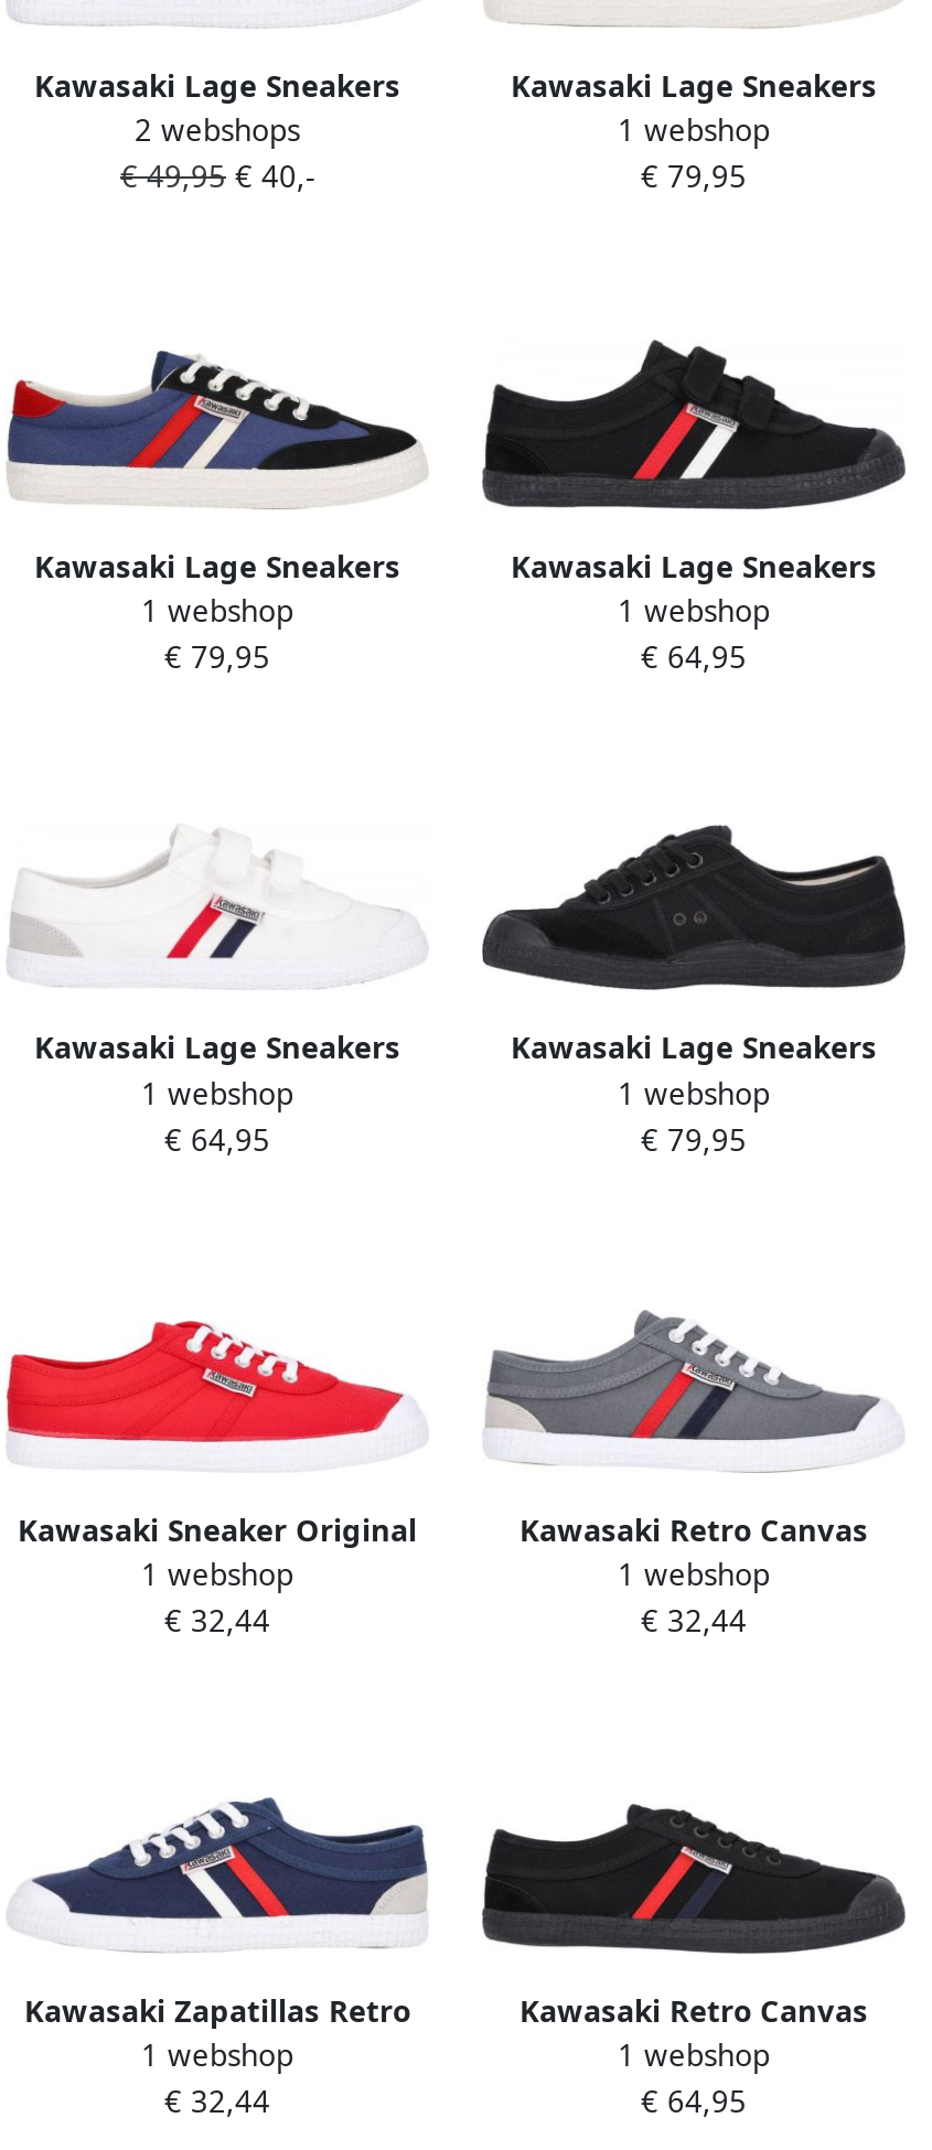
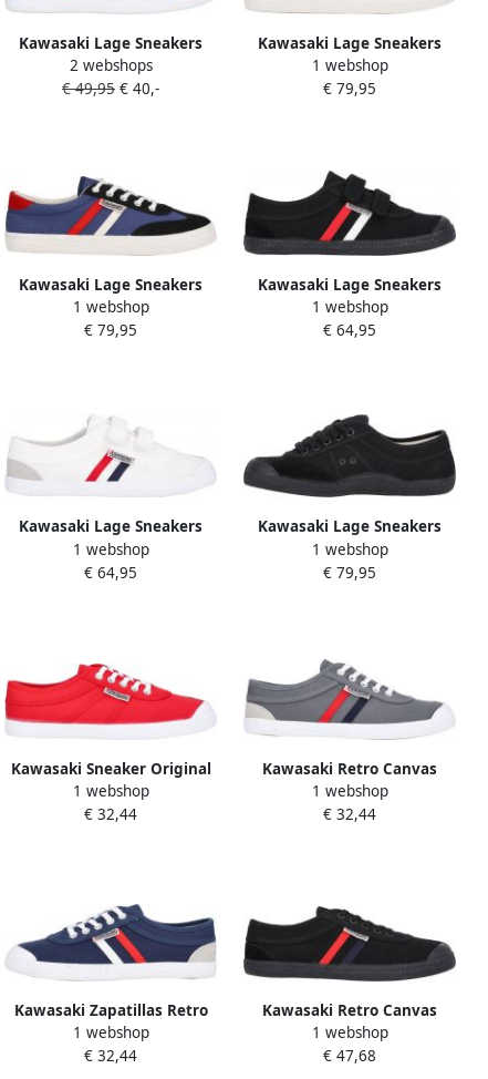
- € 64,95
+ € 47,68
